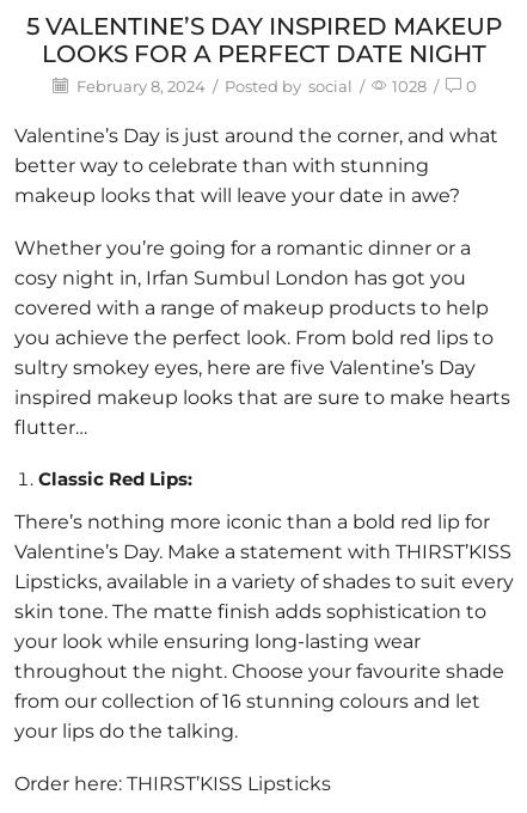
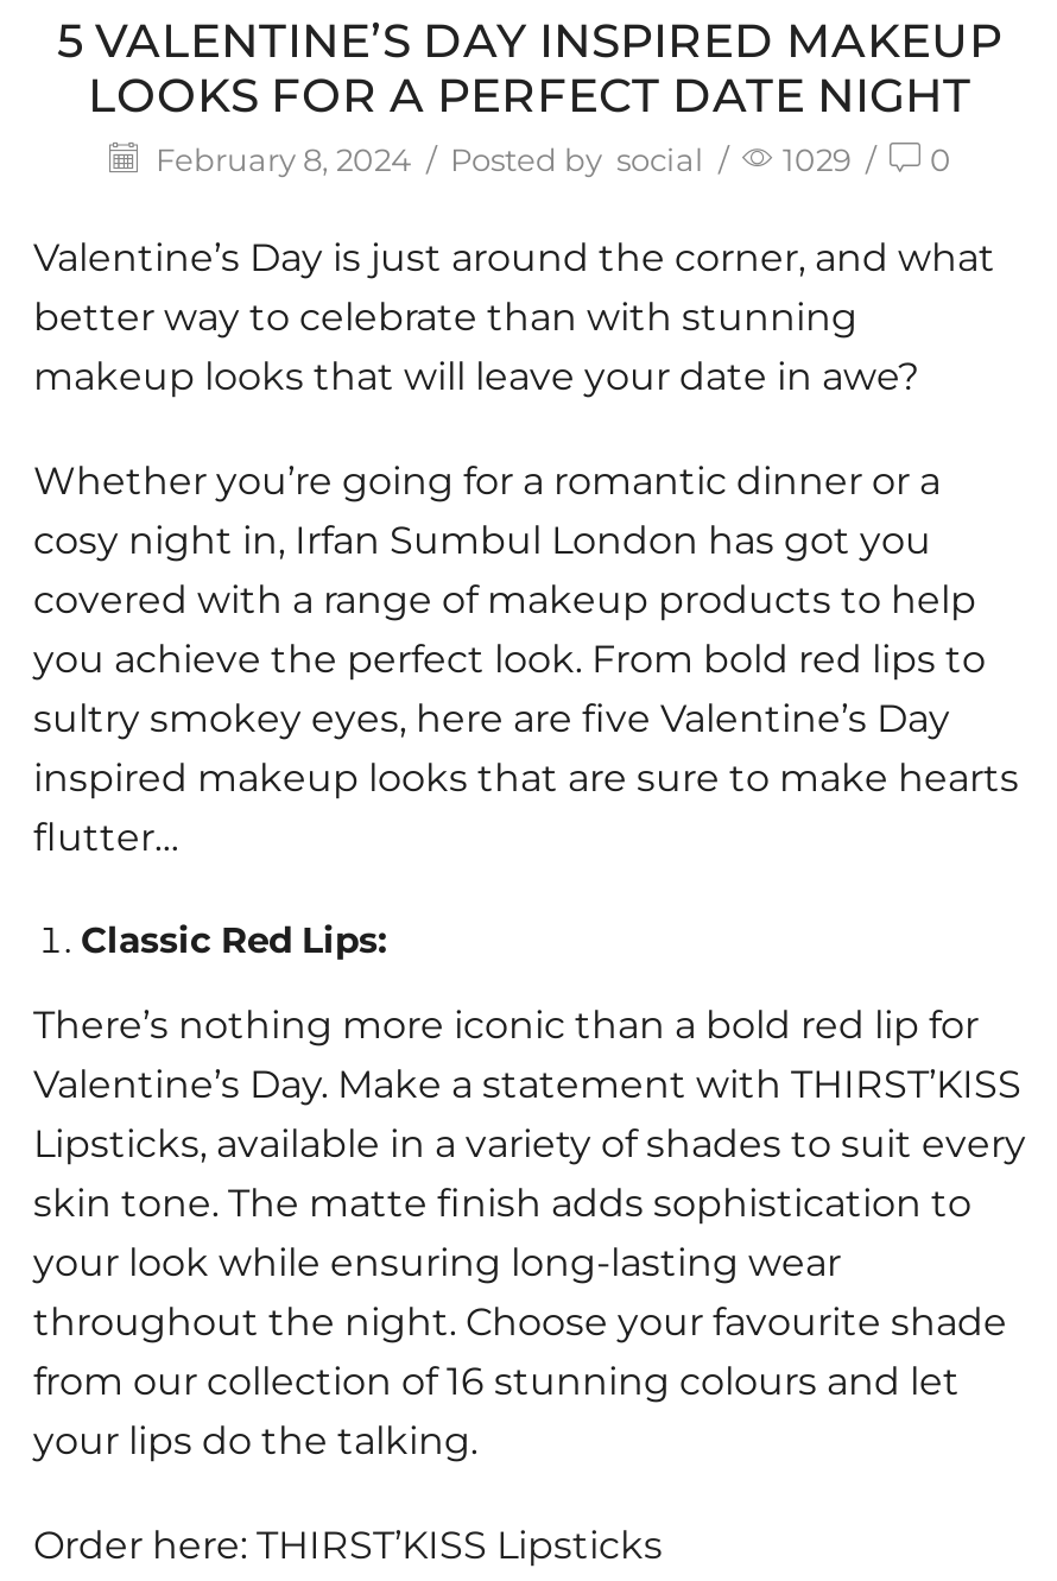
- 1028 /
+ 1029 /
